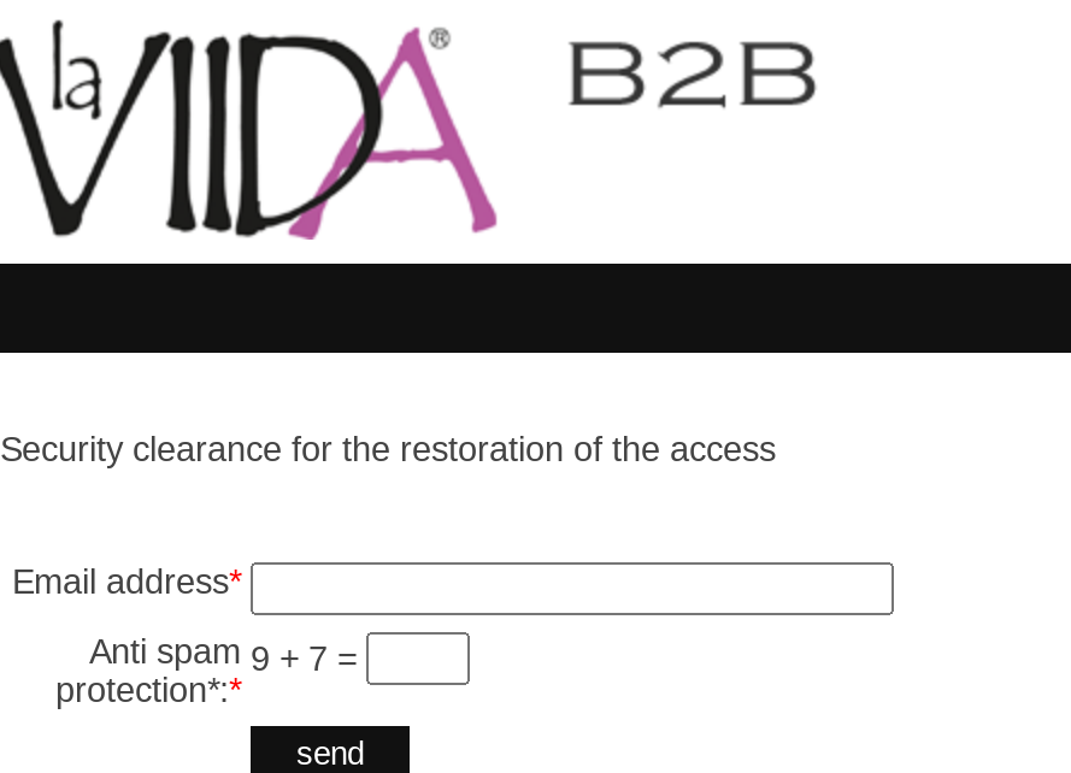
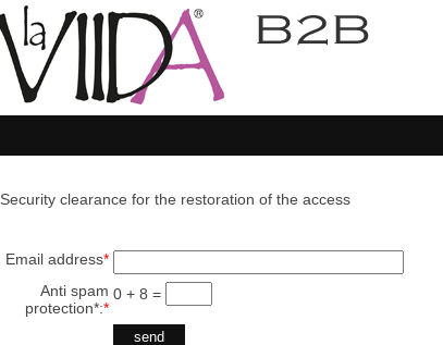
- Anti spam 9 + 7 =
+ Anti spam 0 + 8 =
